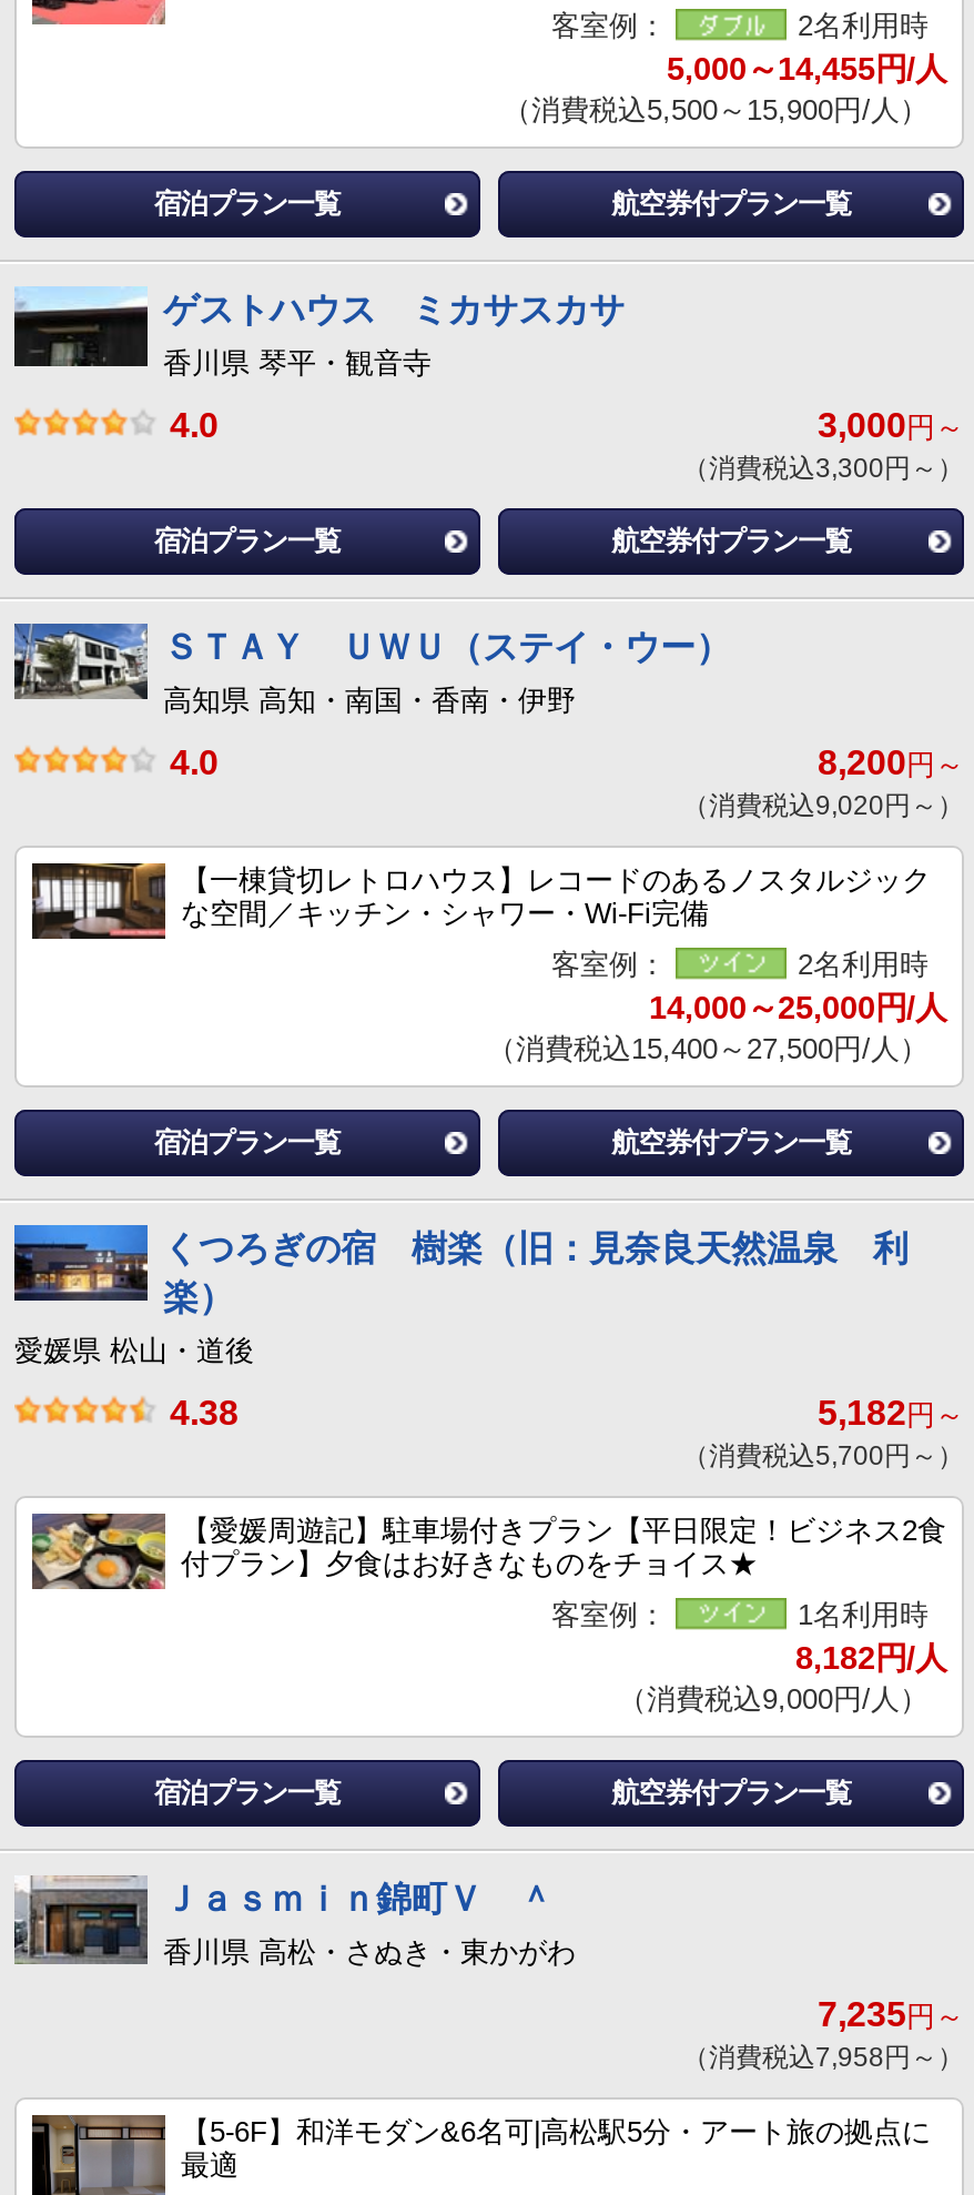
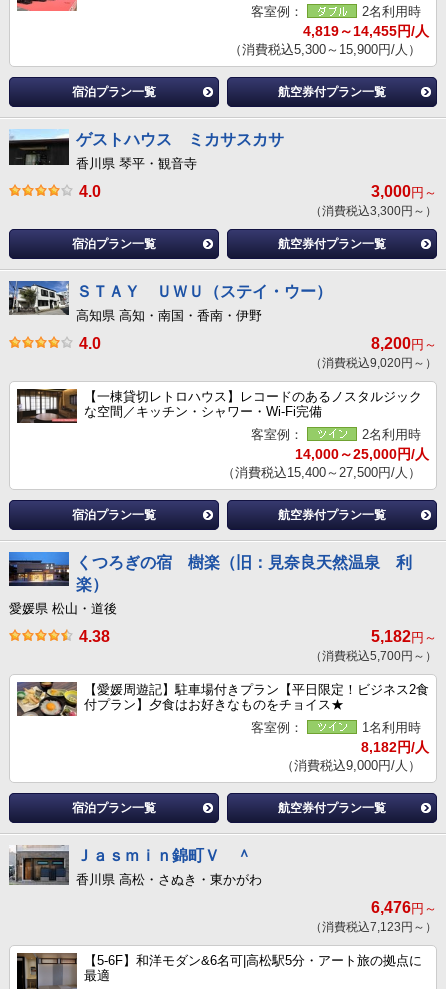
- 5,000～14,455円/人
+ 4,819～14,455円/人

- （消費税込5,500～15,900円/人）
+ （消費税込5,300～15,900円/人）

- 7,235円～
+ 6,476円～

- （消費税込7,958円～）
+ （消費税込7,123円～）
